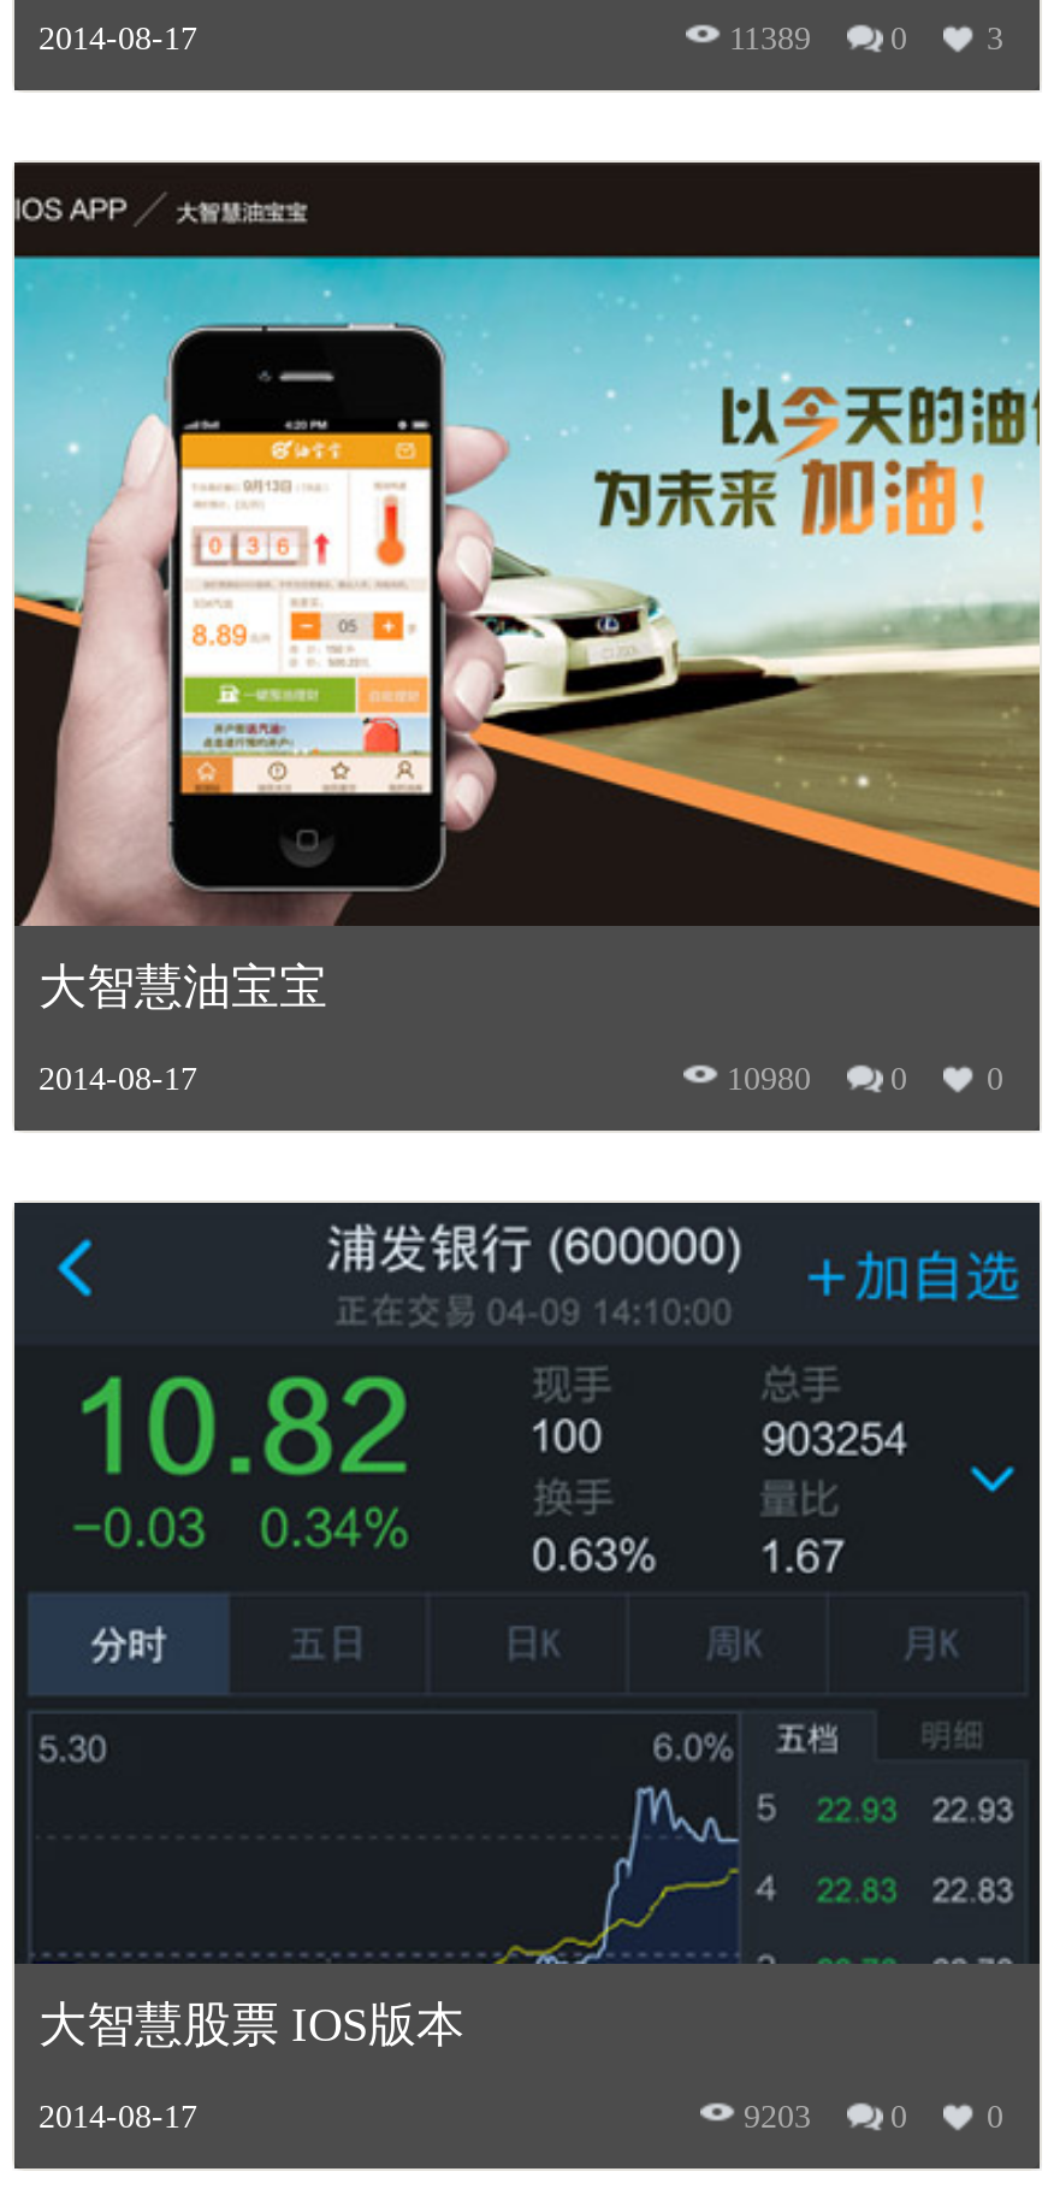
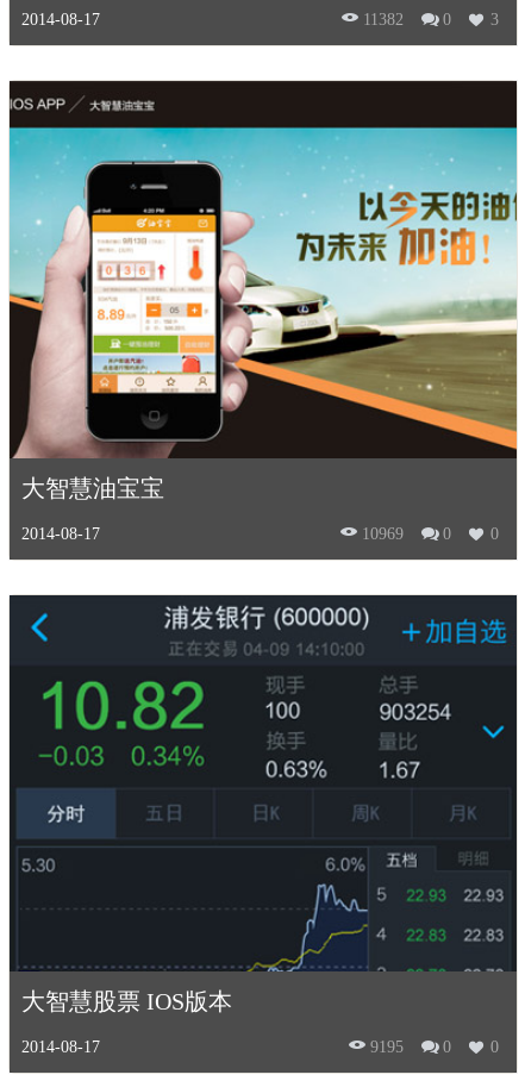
- 11389
+ 11382

- 10980
+ 10969

- 9203
+ 9195
